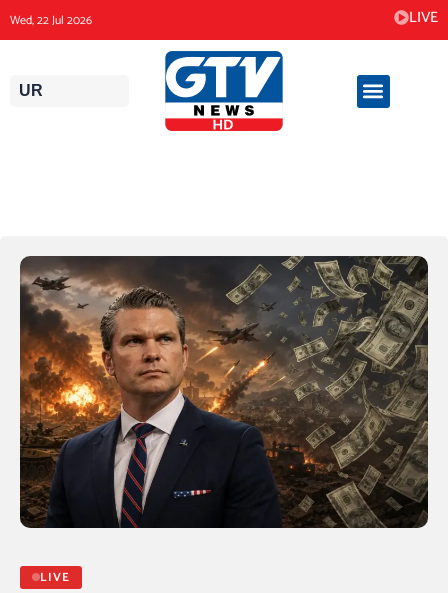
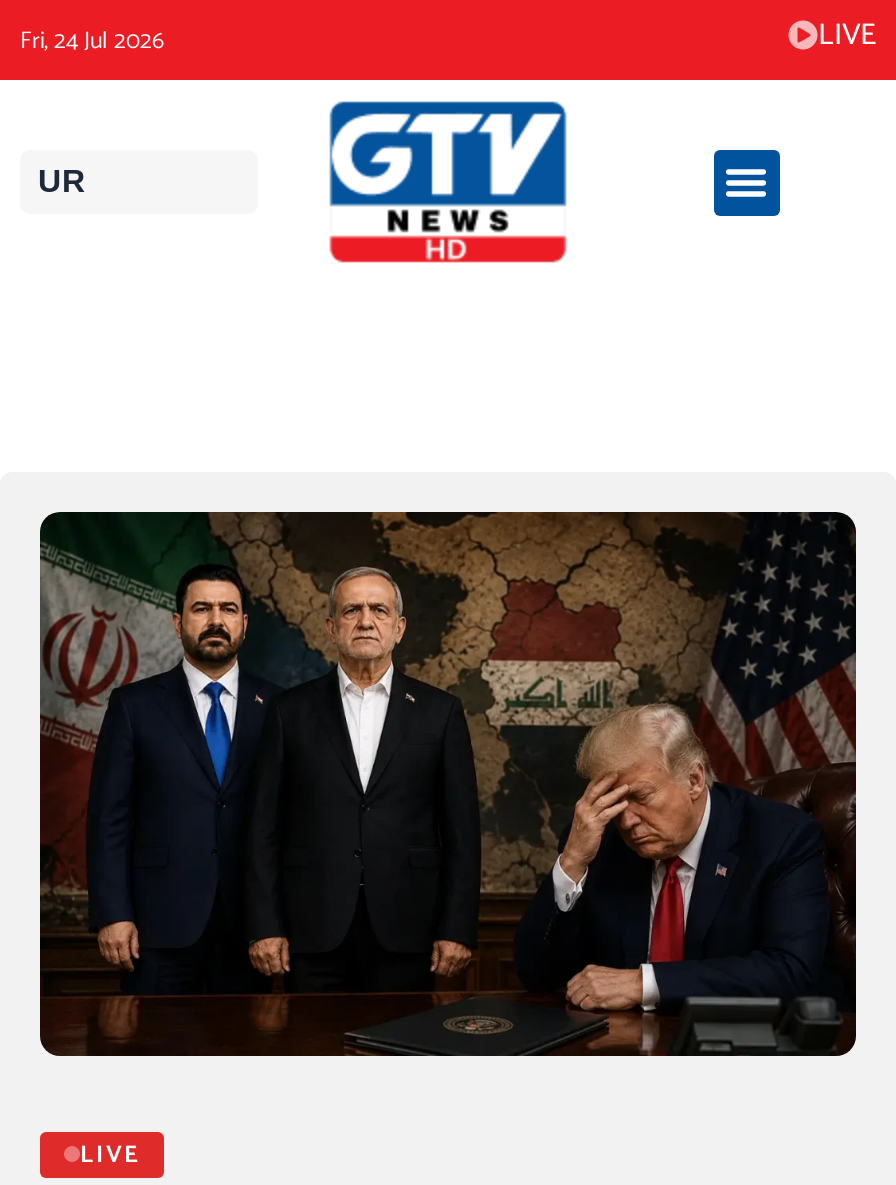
- Wed, 22 Jul 2026
+ Fri, 24 Jul 2026

- [image]
+ [image]
